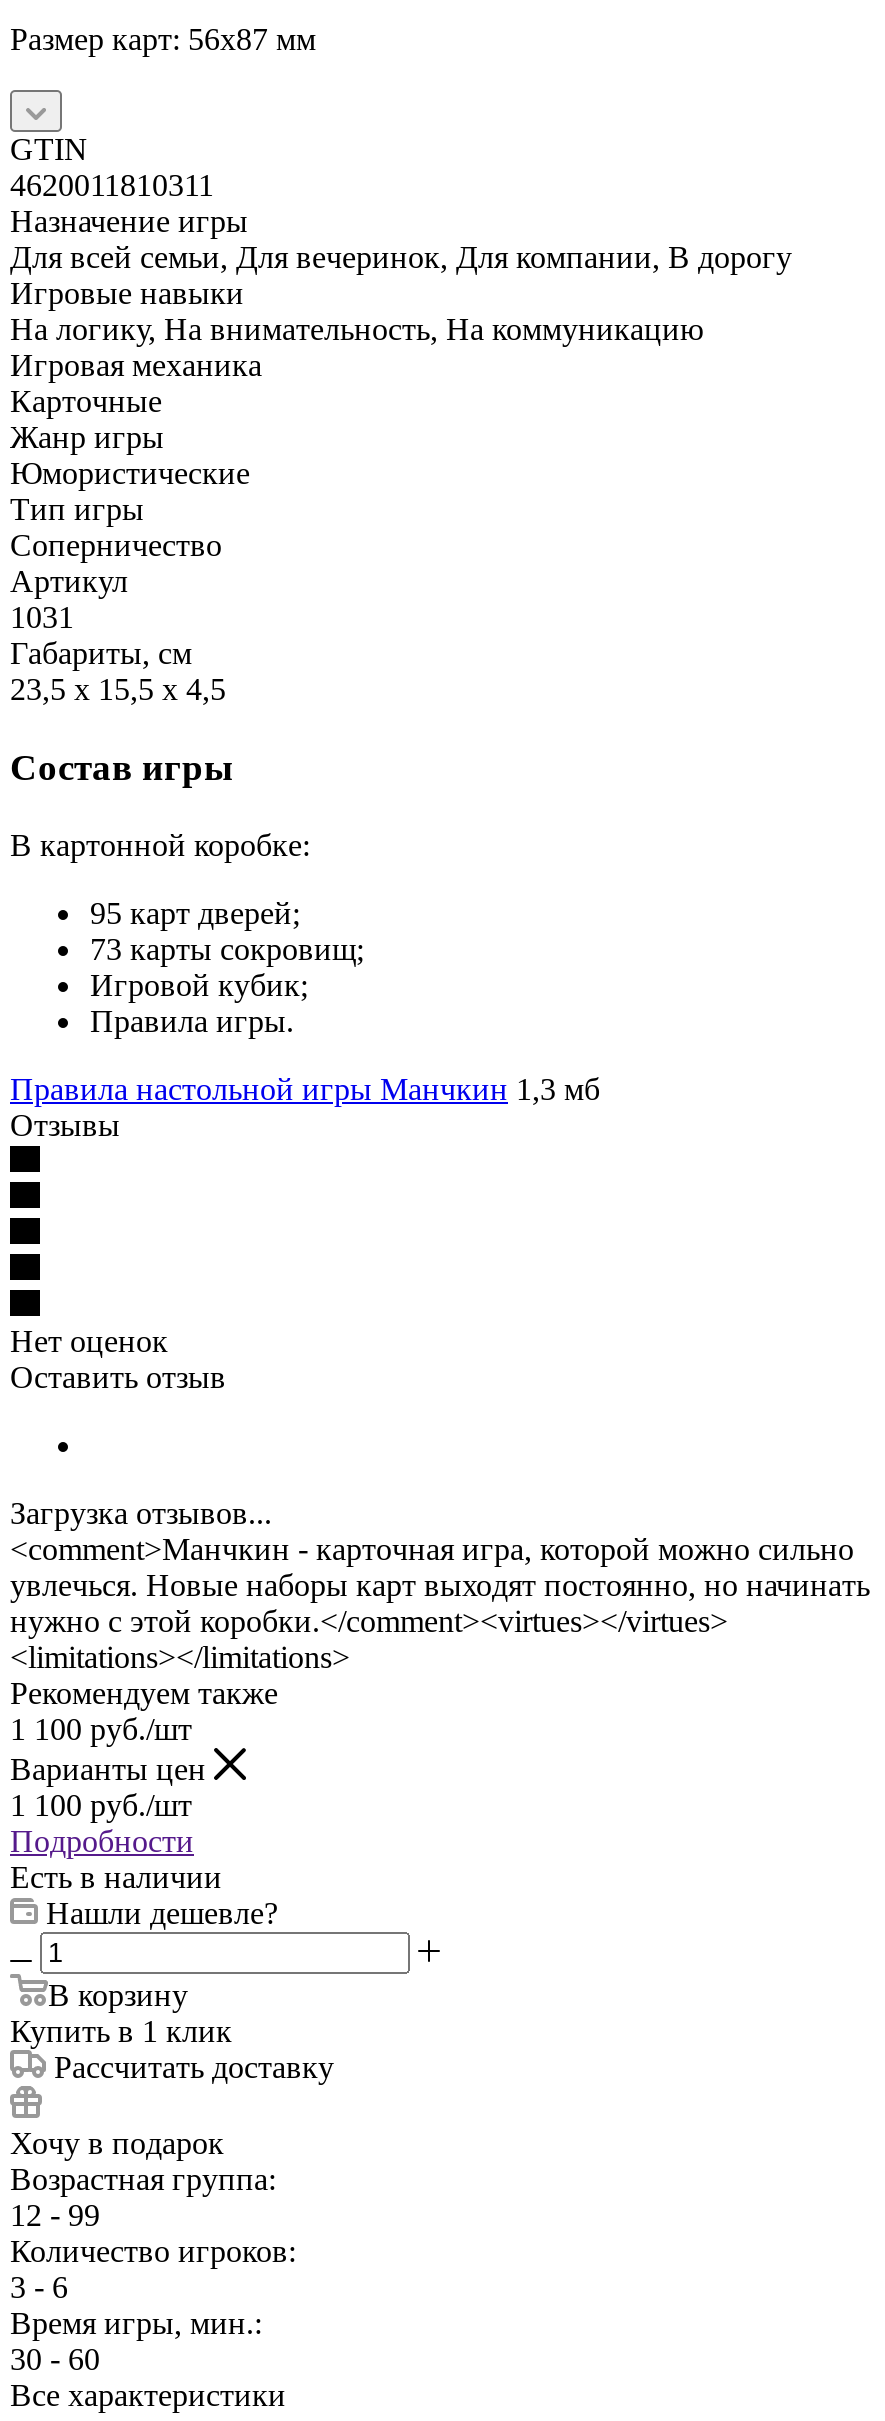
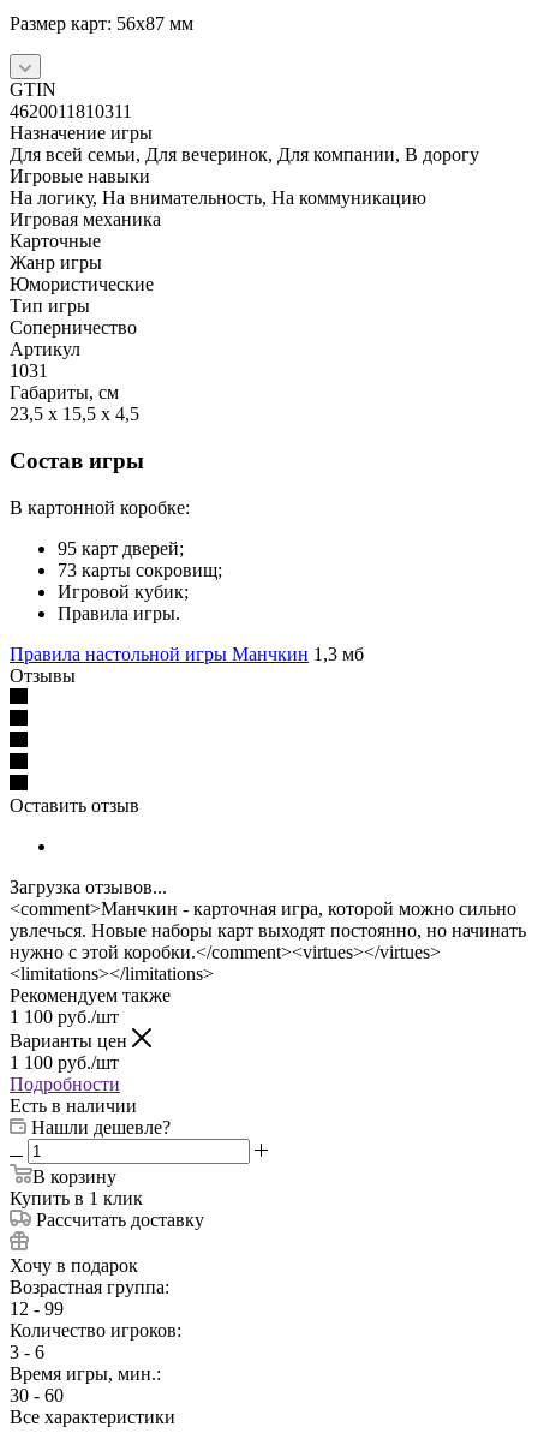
- Нет оценок
